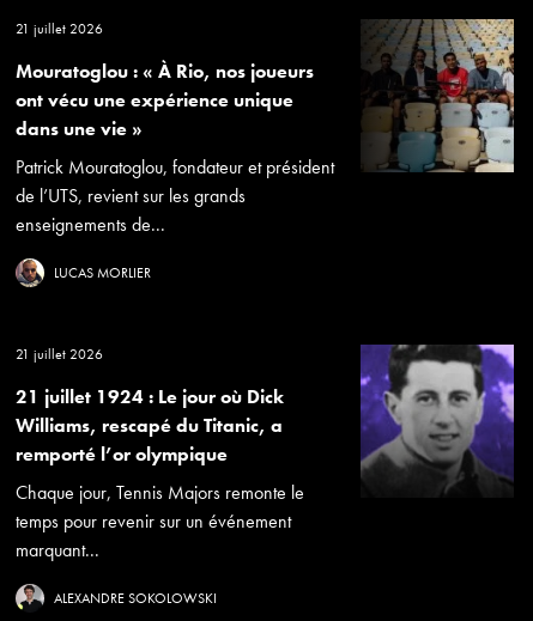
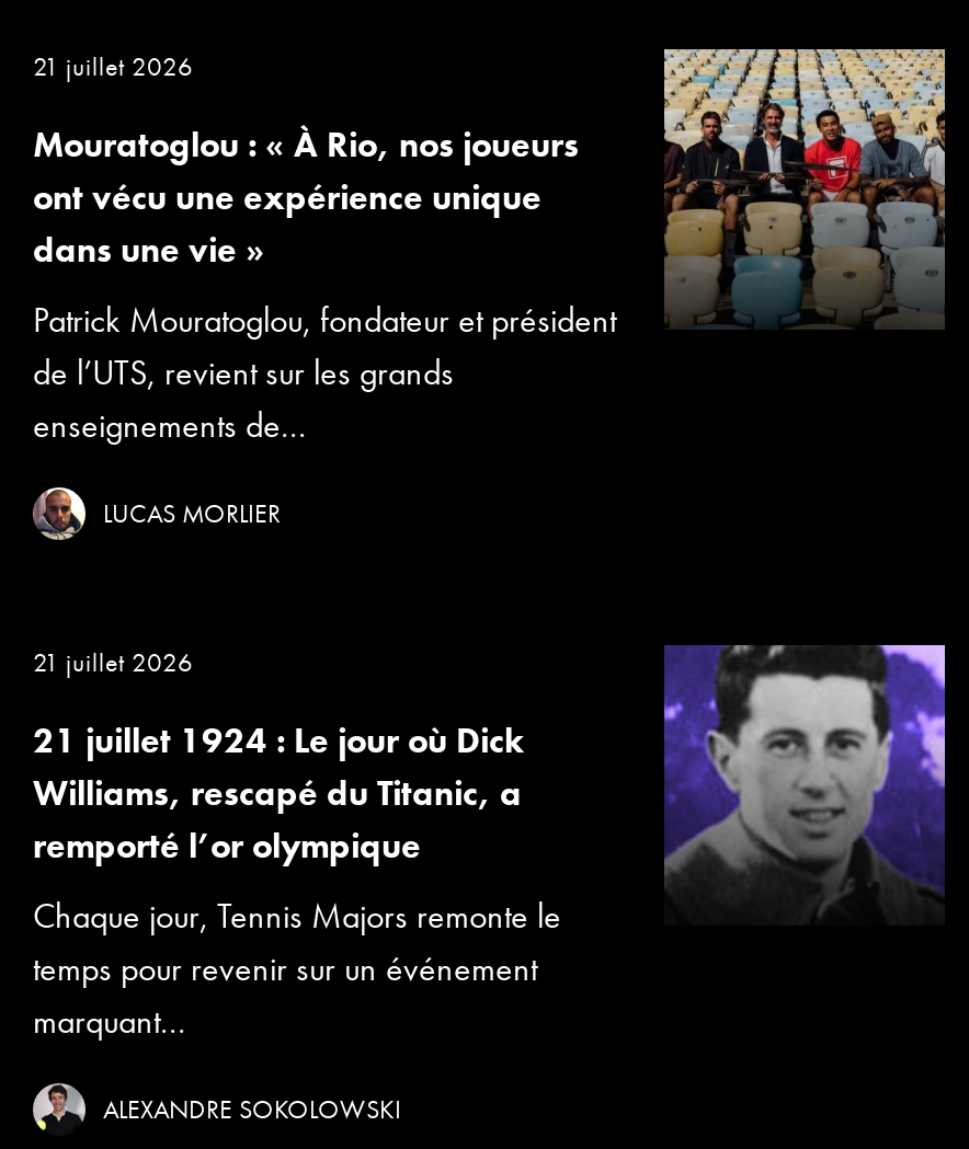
- [image]
+ [image]
